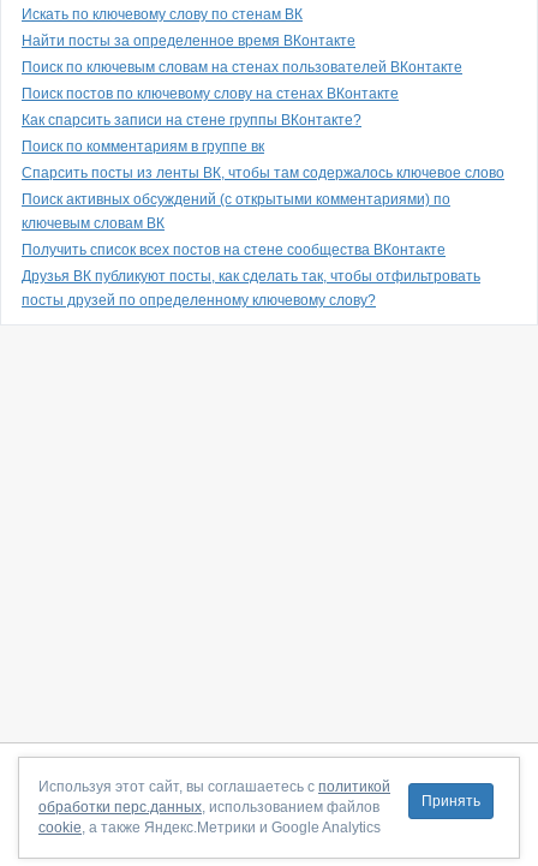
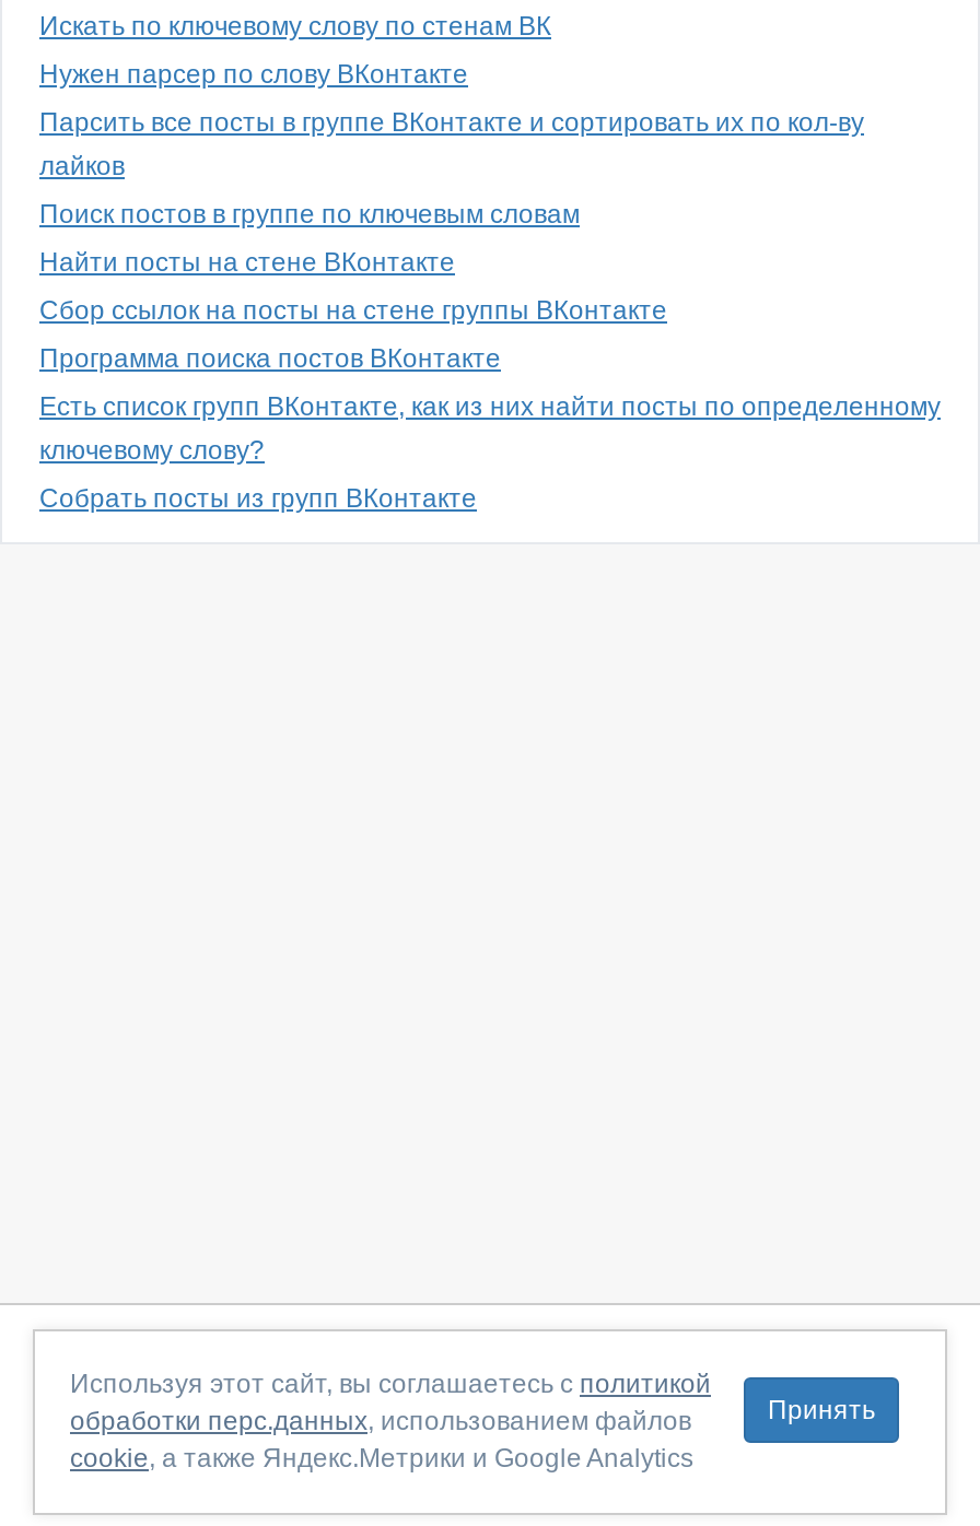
- Найти посты за определенное время ВКонтакте
- Поиск по ключевым словам на стенах пользователей ВКонтакте
- Поиск постов по ключевому слову на стенах ВКонтакте
- Как спарсить записи на стене группы ВКонтакте?
- Поиск по комментариям в группе вк
- Спарсить посты из ленты ВК, чтобы там содержалось ключевое слово
- Поиск активных обсуждений (с открытыми комментариями) по
- ключевым словам ВК
- Получить список всех постов на стене сообщества ВКонтакте
- Друзья ВК публикуют посты, как сделать так, чтобы отфильтровать
- посты друзей по определенному ключевому слову?
+ Нужен парсер по слову ВКонтакте
+ Парсить все посты в группе ВКонтакте и сортировать их по кол-ву
+ лайков
+ Поиск постов в группе по ключевым словам
+ Найти посты на стене ВКонтакте
+ Сбор ссылок на посты на стене группы ВКонтакте
+ Программа поиска постов ВКонтакте
+ Есть список групп ВКонтакте, как из них найти посты по определенному
+ ключевому слову?
+ Собрать посты из групп ВКонтакте
